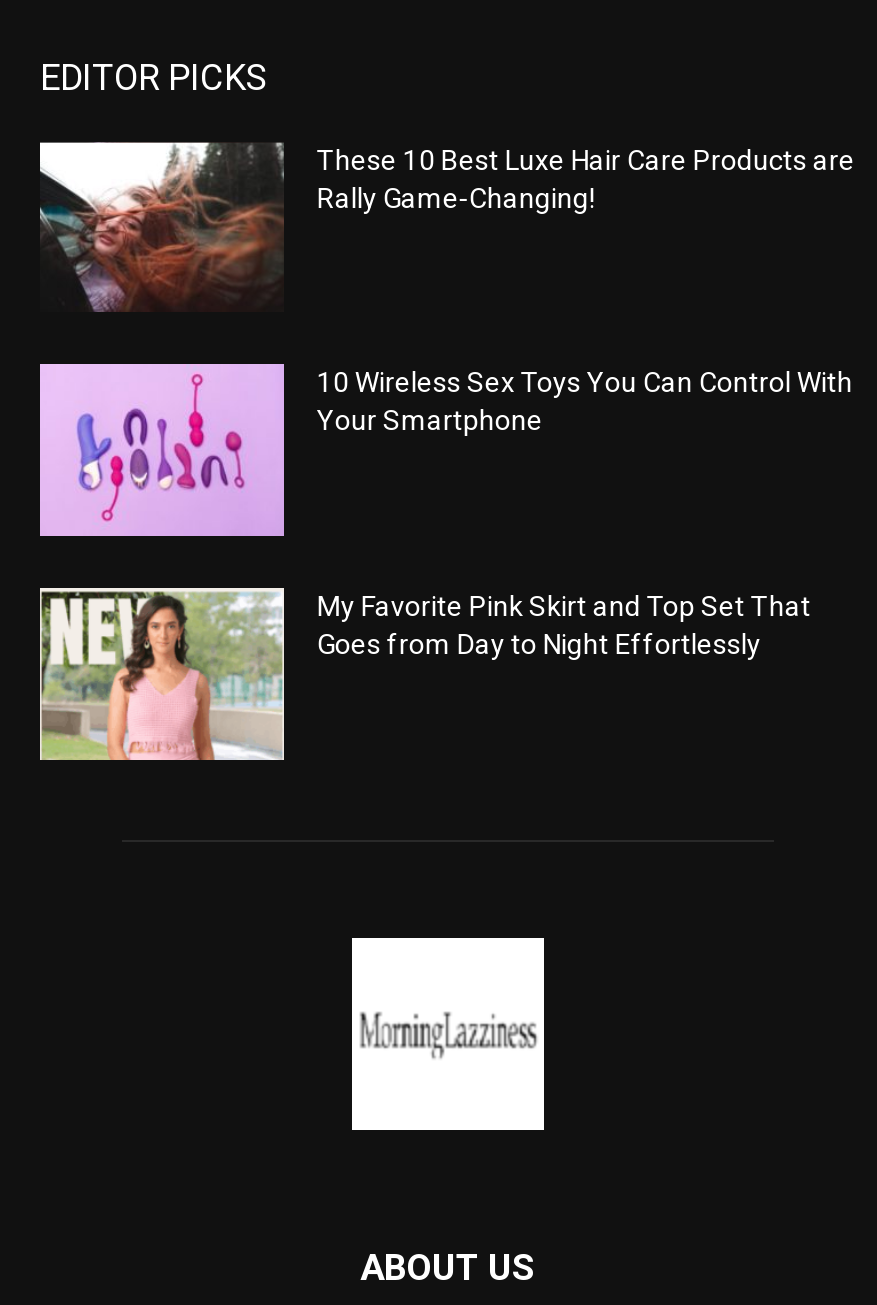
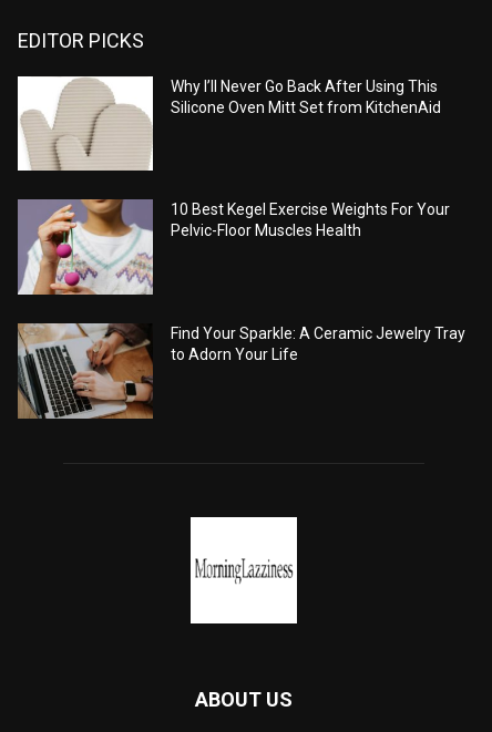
- [image]
- These 10 Best Luxe Hair Care Products are
- Rally Game-Changing!
+ [image]
+ Why I’ll Never Go Back After Using This
+ Silicone Oven Mitt Set from KitchenAid

- [image]
- 10 Wireless Sex Toys You Can Control With
- Your Smartphone
+ [image]
+ 10 Best Kegel Exercise Weights For Your
+ Pelvic-Floor Muscles Health

- [image]
- My Favorite Pink Skirt and Top Set That
- Goes from Day to Night Effortlessly
+ [image]
+ Find Your Sparkle: A Ceramic Jewelry Tray
+ to Adorn Your Life
